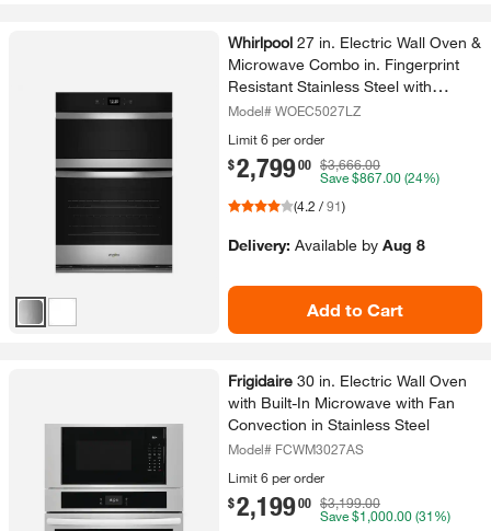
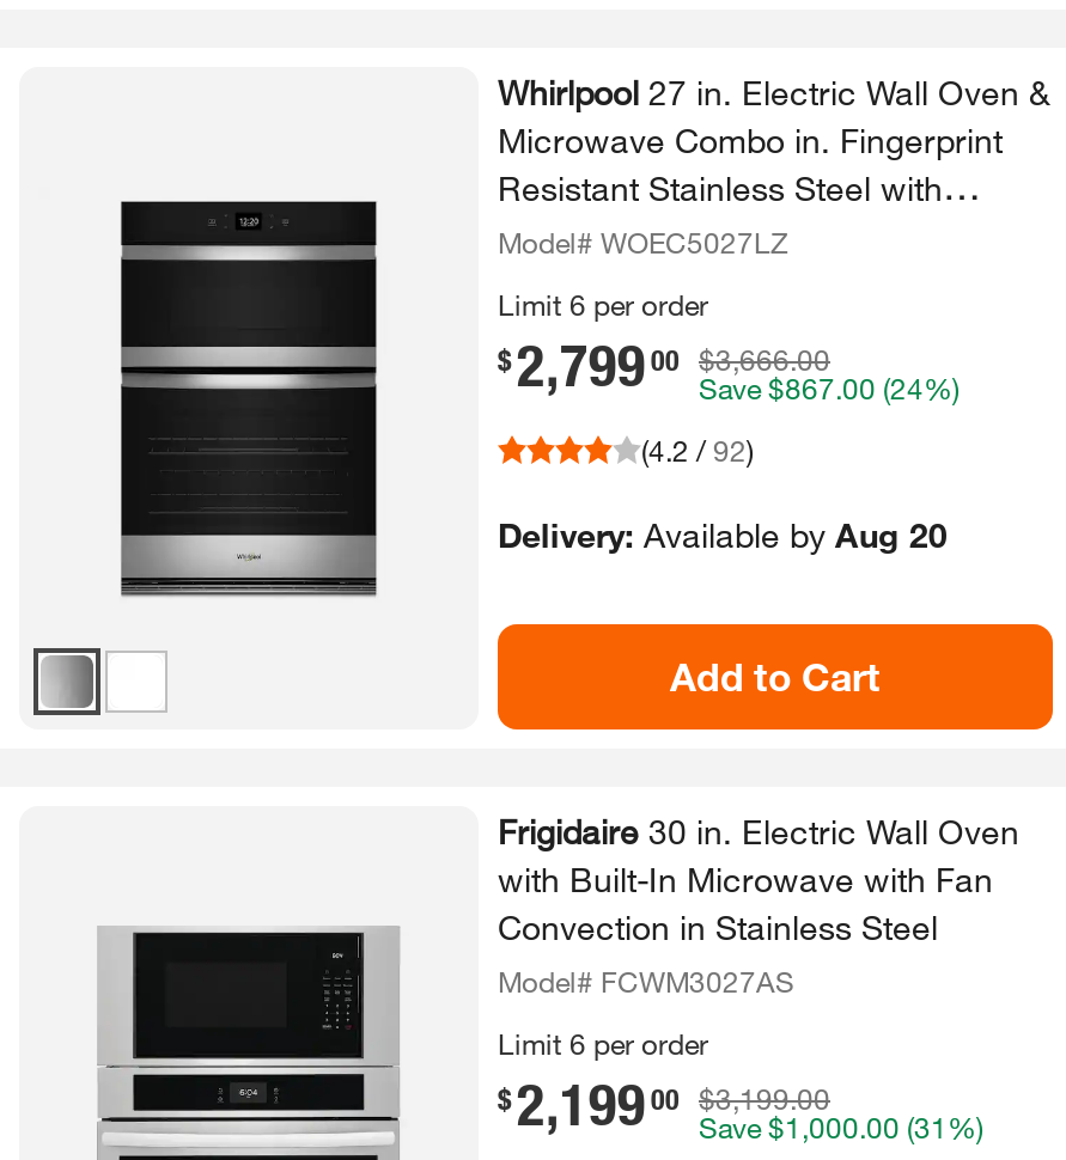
- (4.2 / 91)
+ (4.2 / 92)

- Delivery: Available by Aug 8
+ Delivery: Available by Aug 20
